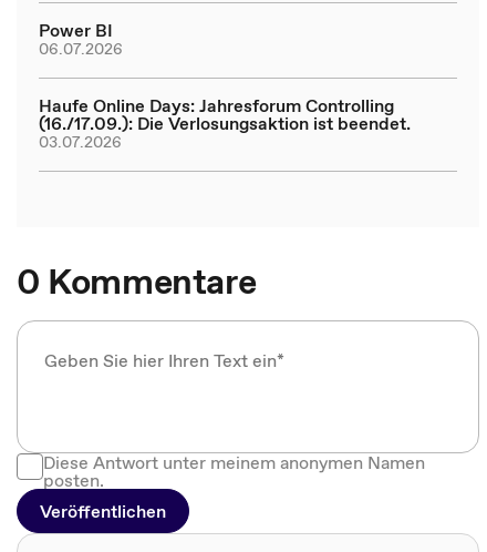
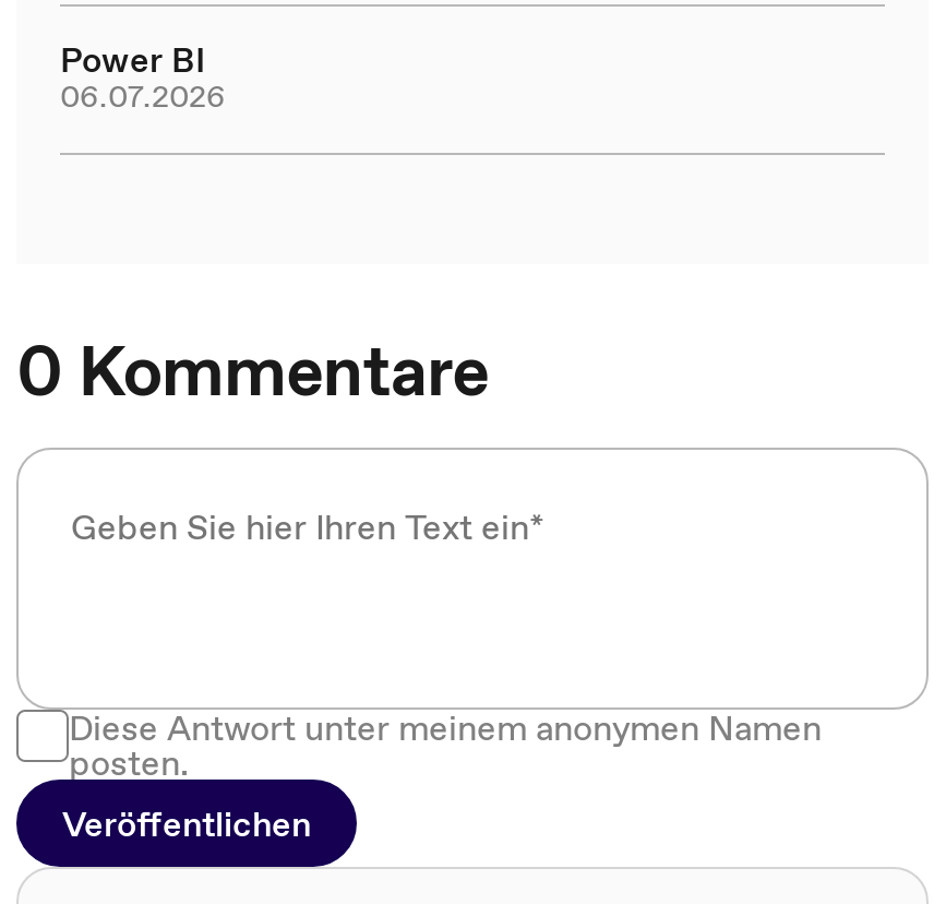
- Haufe Online Days: Jahresforum Controlling
- (16./17.09.): Die Verlosungsaktion ist beendet.
- 03.07.2026
